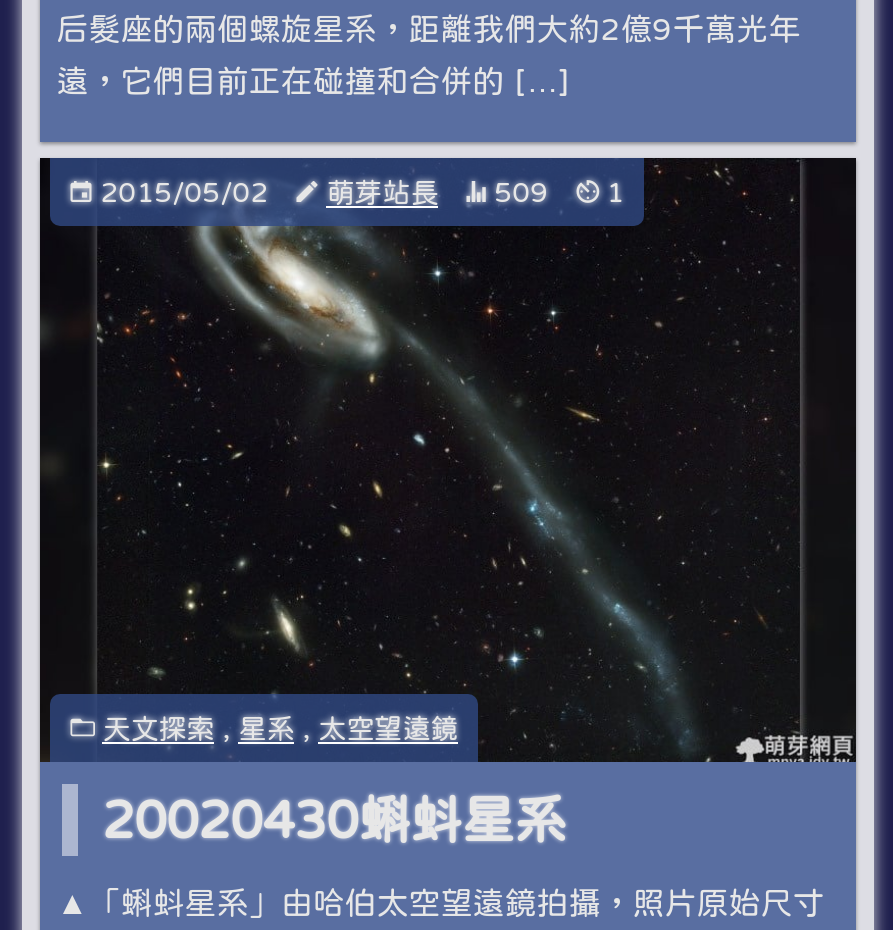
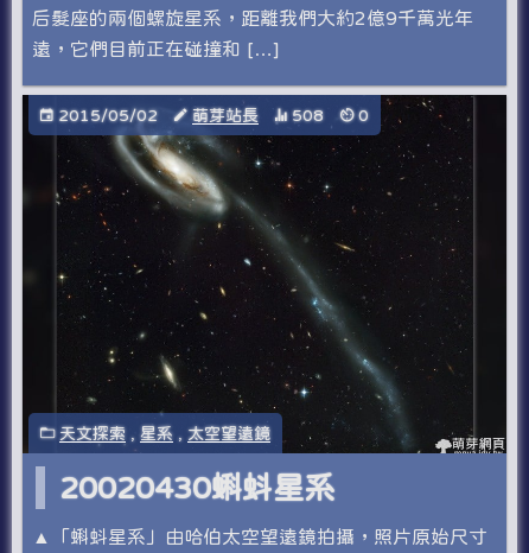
- 遠，它們目前正在碰撞和合併的 […]
+ 遠，它們目前正在碰撞和 […]

- 509
+ 508

- 1
+ 0
